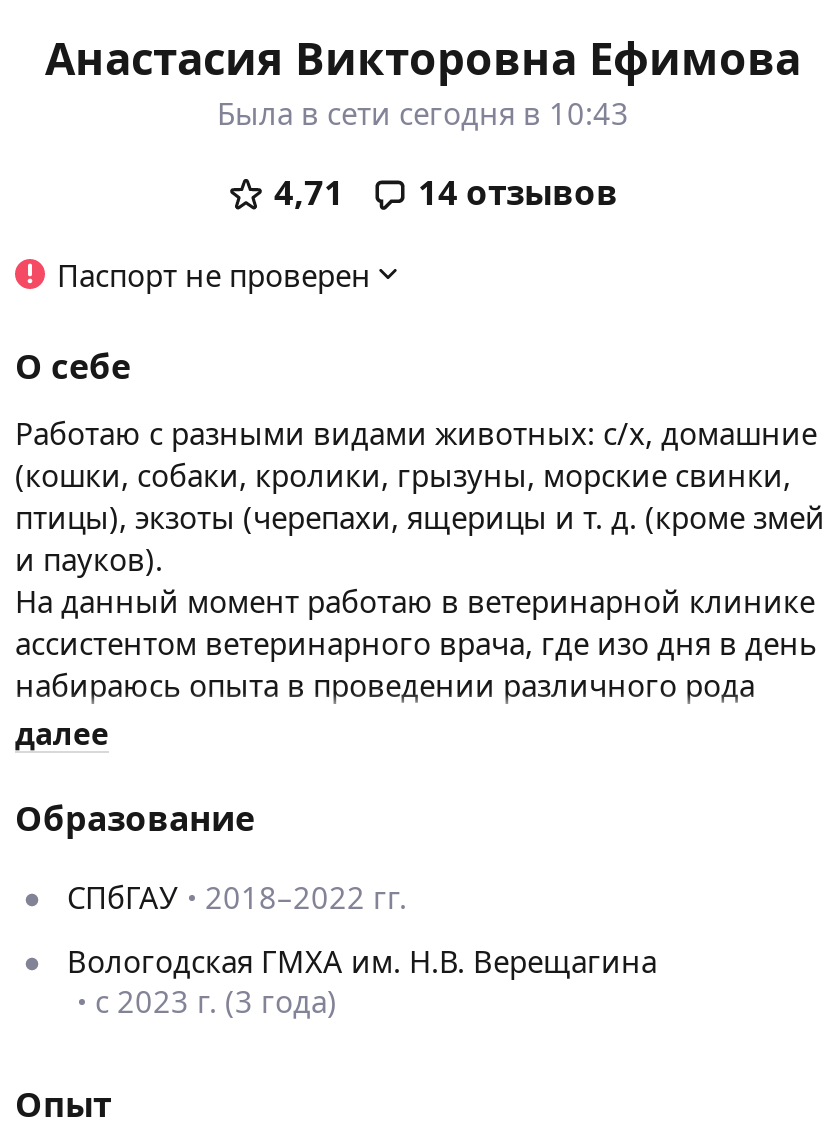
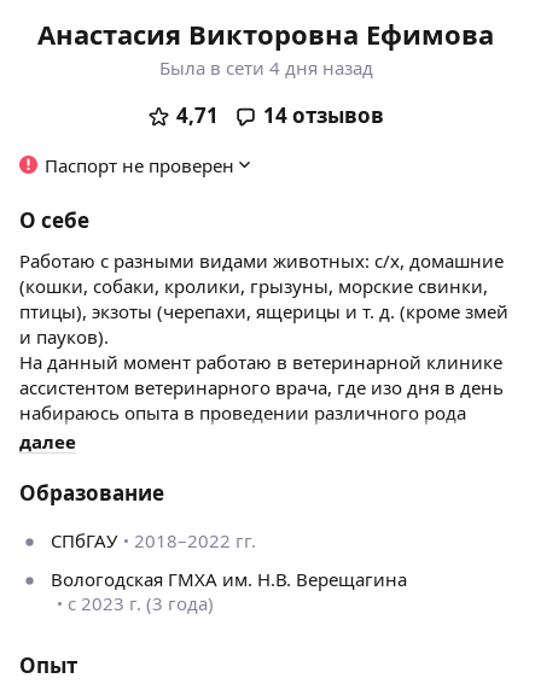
- Была в сети сегодня в 10:43
+ Была в сети 4 дня назад
